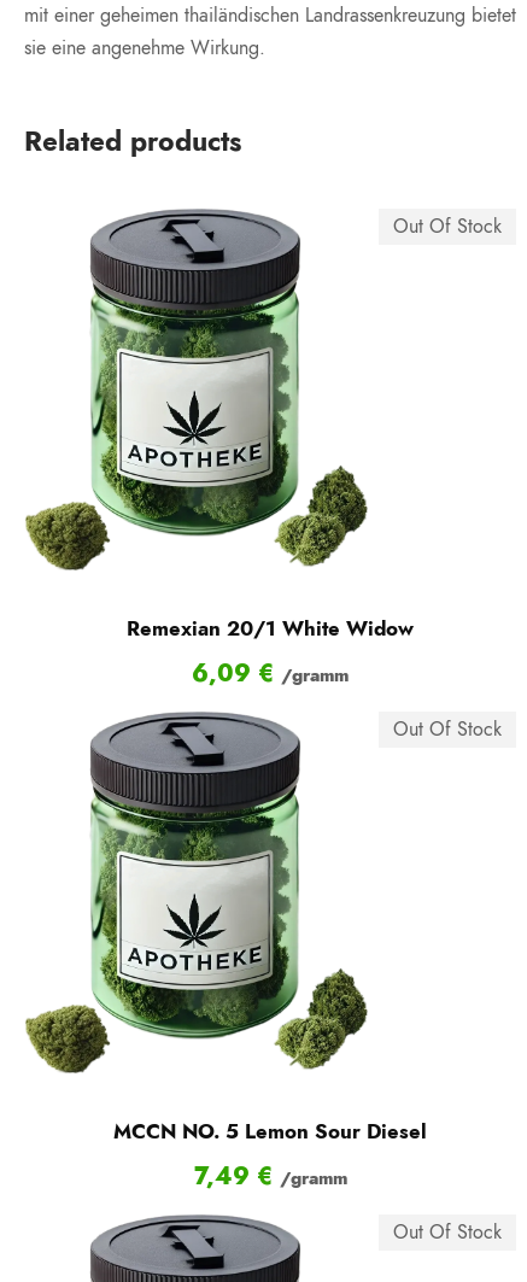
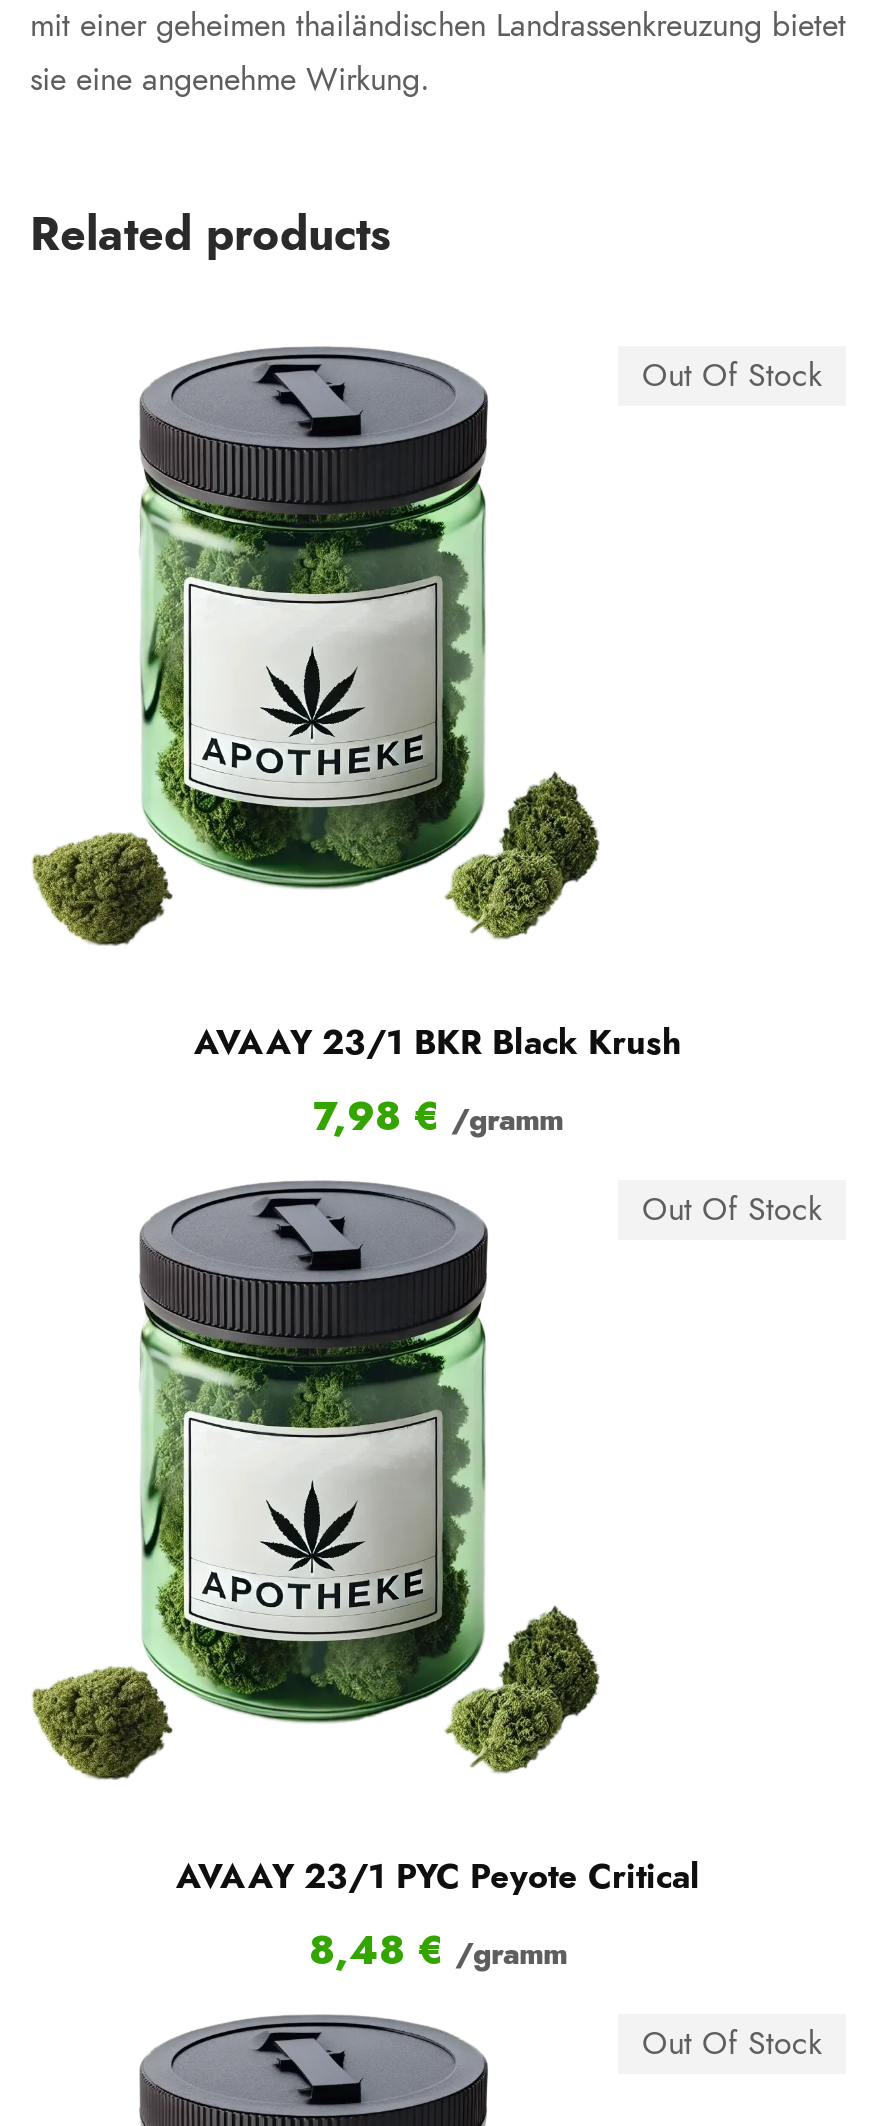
- Remexian 20/1 White Widow
- 6,09 €/gramm
+ AVAAY 23/1 BKR Black Krush
+ 7,98 €/gramm

- MCCN NO. 5 Lemon Sour Diesel
- 7,49 €/gramm
+ AVAAY 23/1 PYC Peyote Critical
+ 8,48 €/gramm
